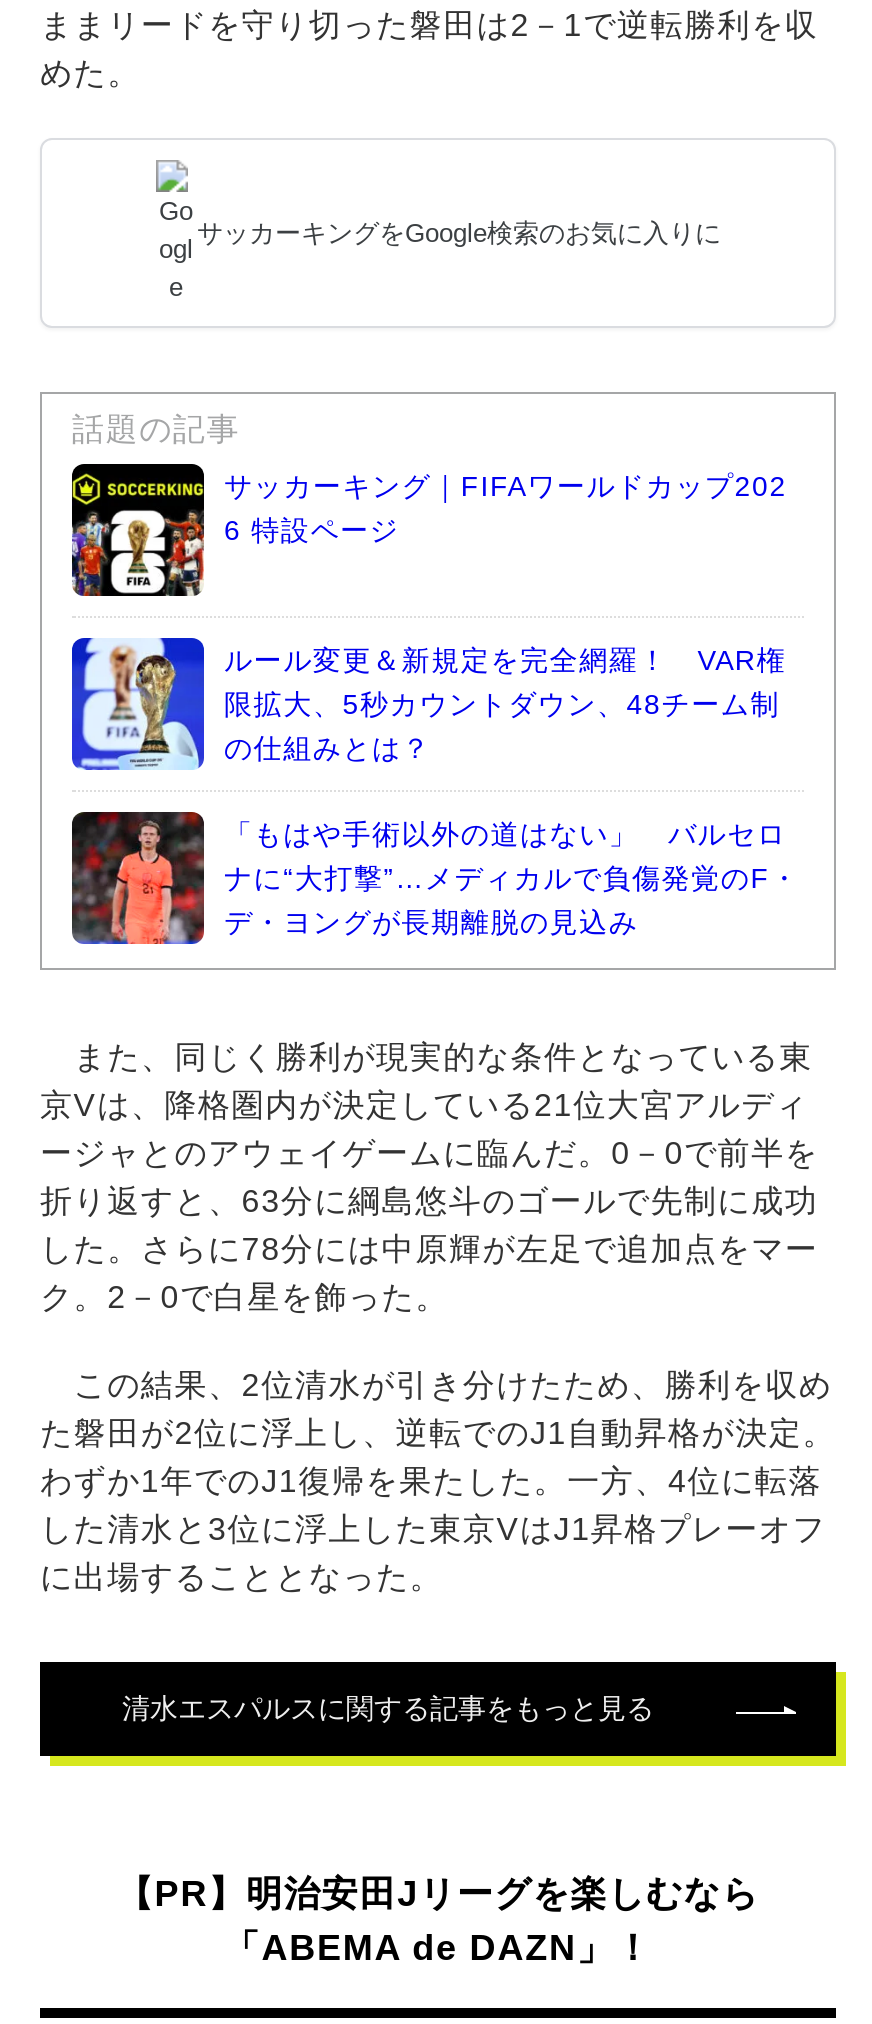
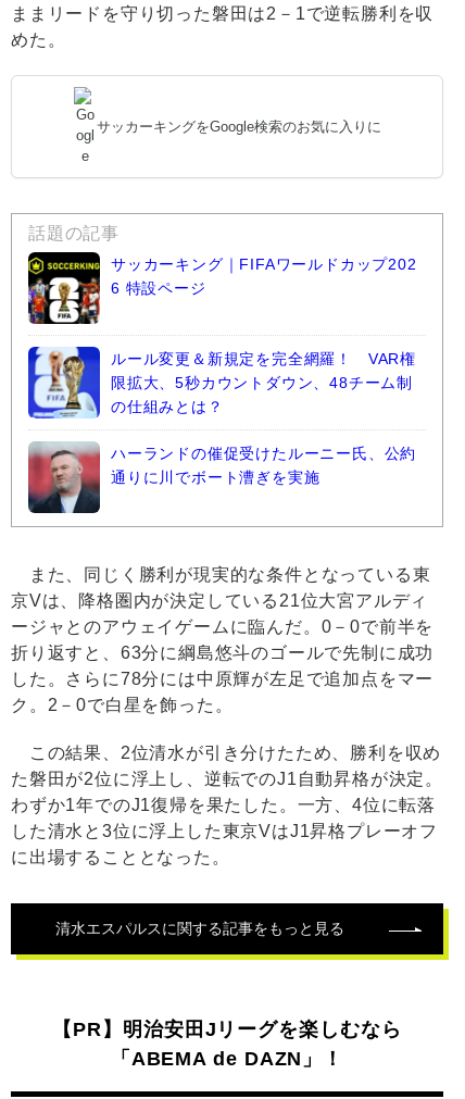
- [image]
- 「もはや手術以外の道はない」 バルセロ
- ナに“大打撃”…メディカルで負傷発覚のF・
- デ・ヨングが長期離脱の見込み
+ [image]
+ ハーランドの催促受けたルーニー氏、公約
+ 通りに川でボート漕ぎを実施
